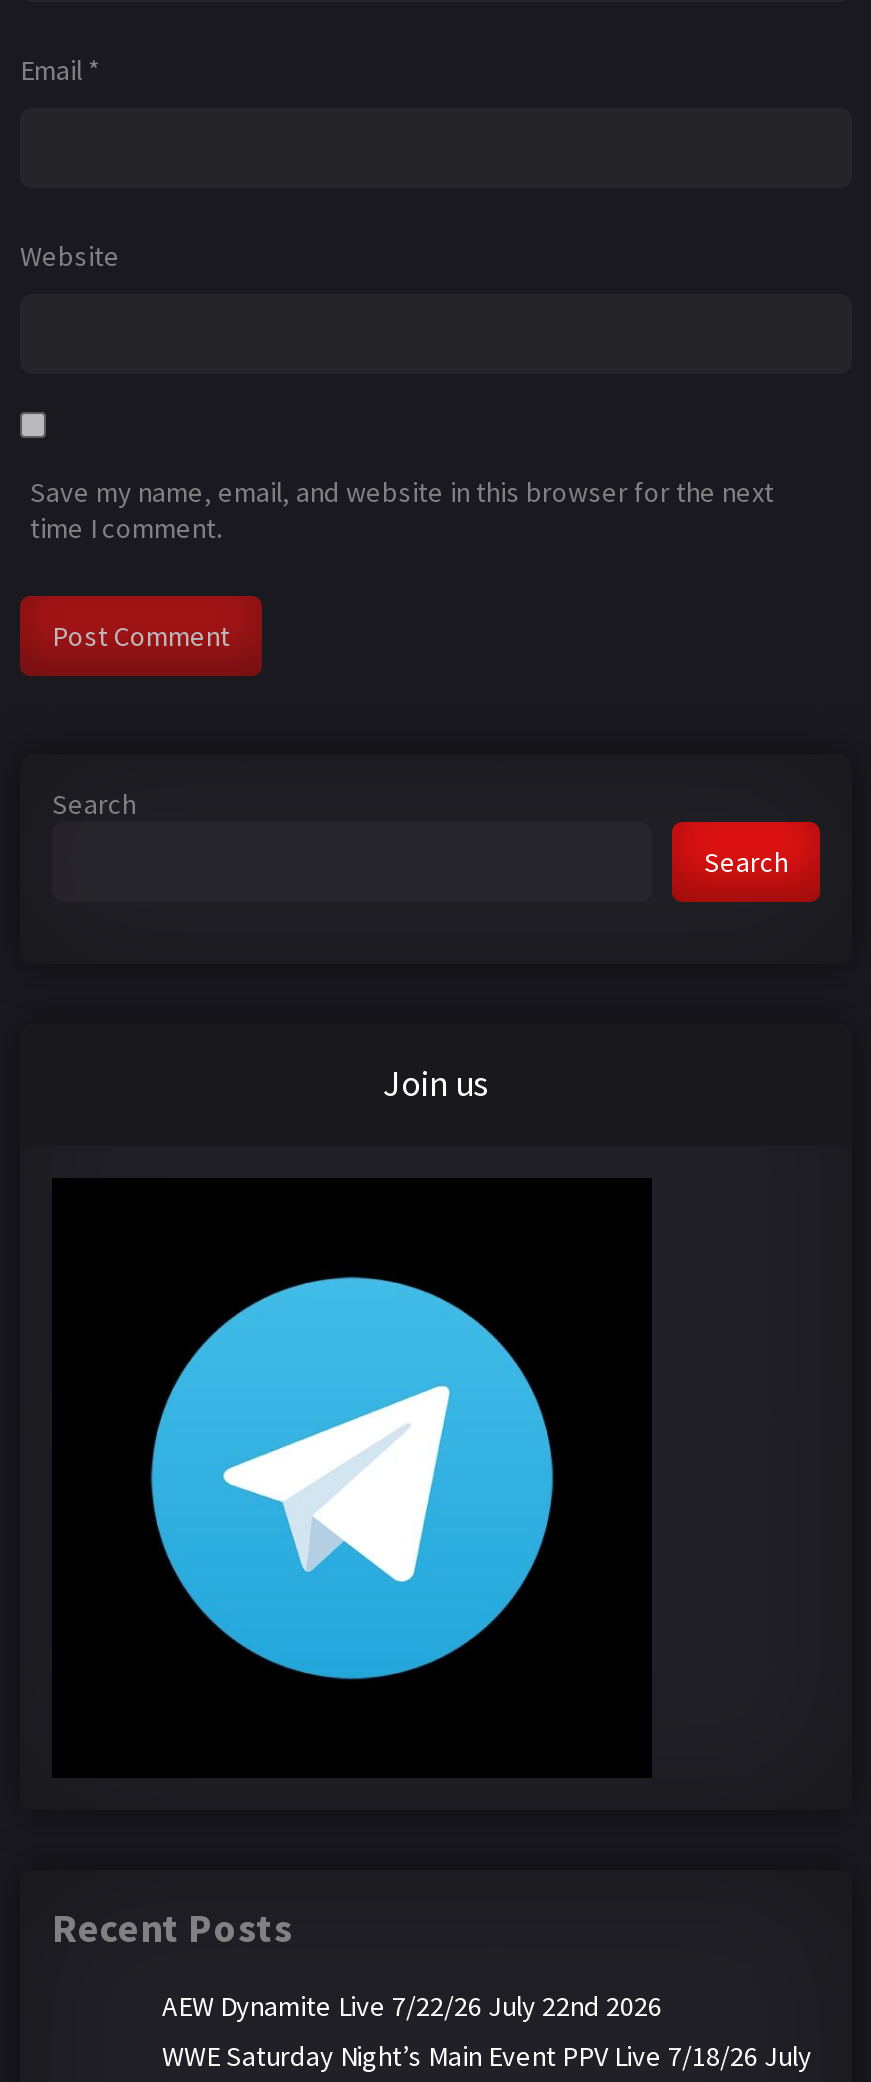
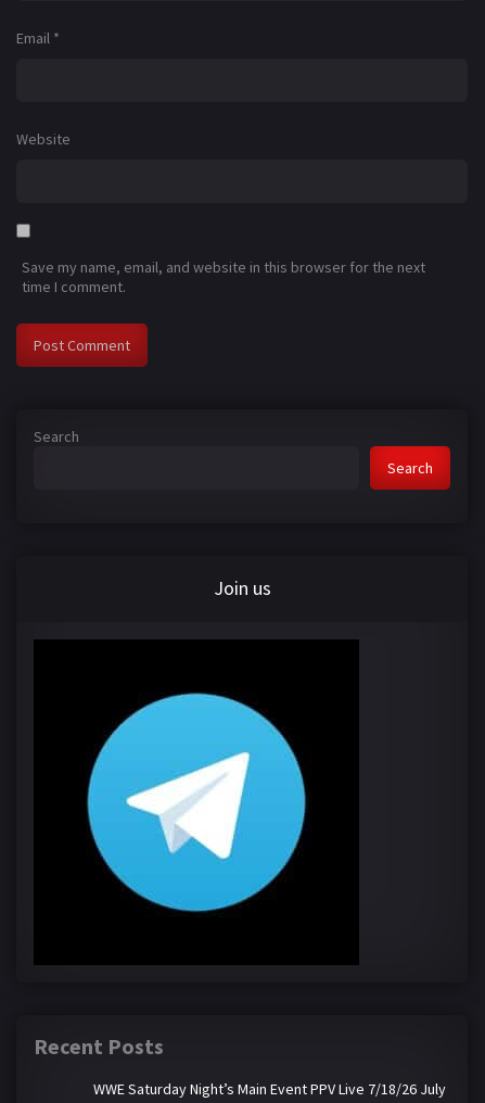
- AEW Dynamite Live 7/22/26 July 22nd 2026
